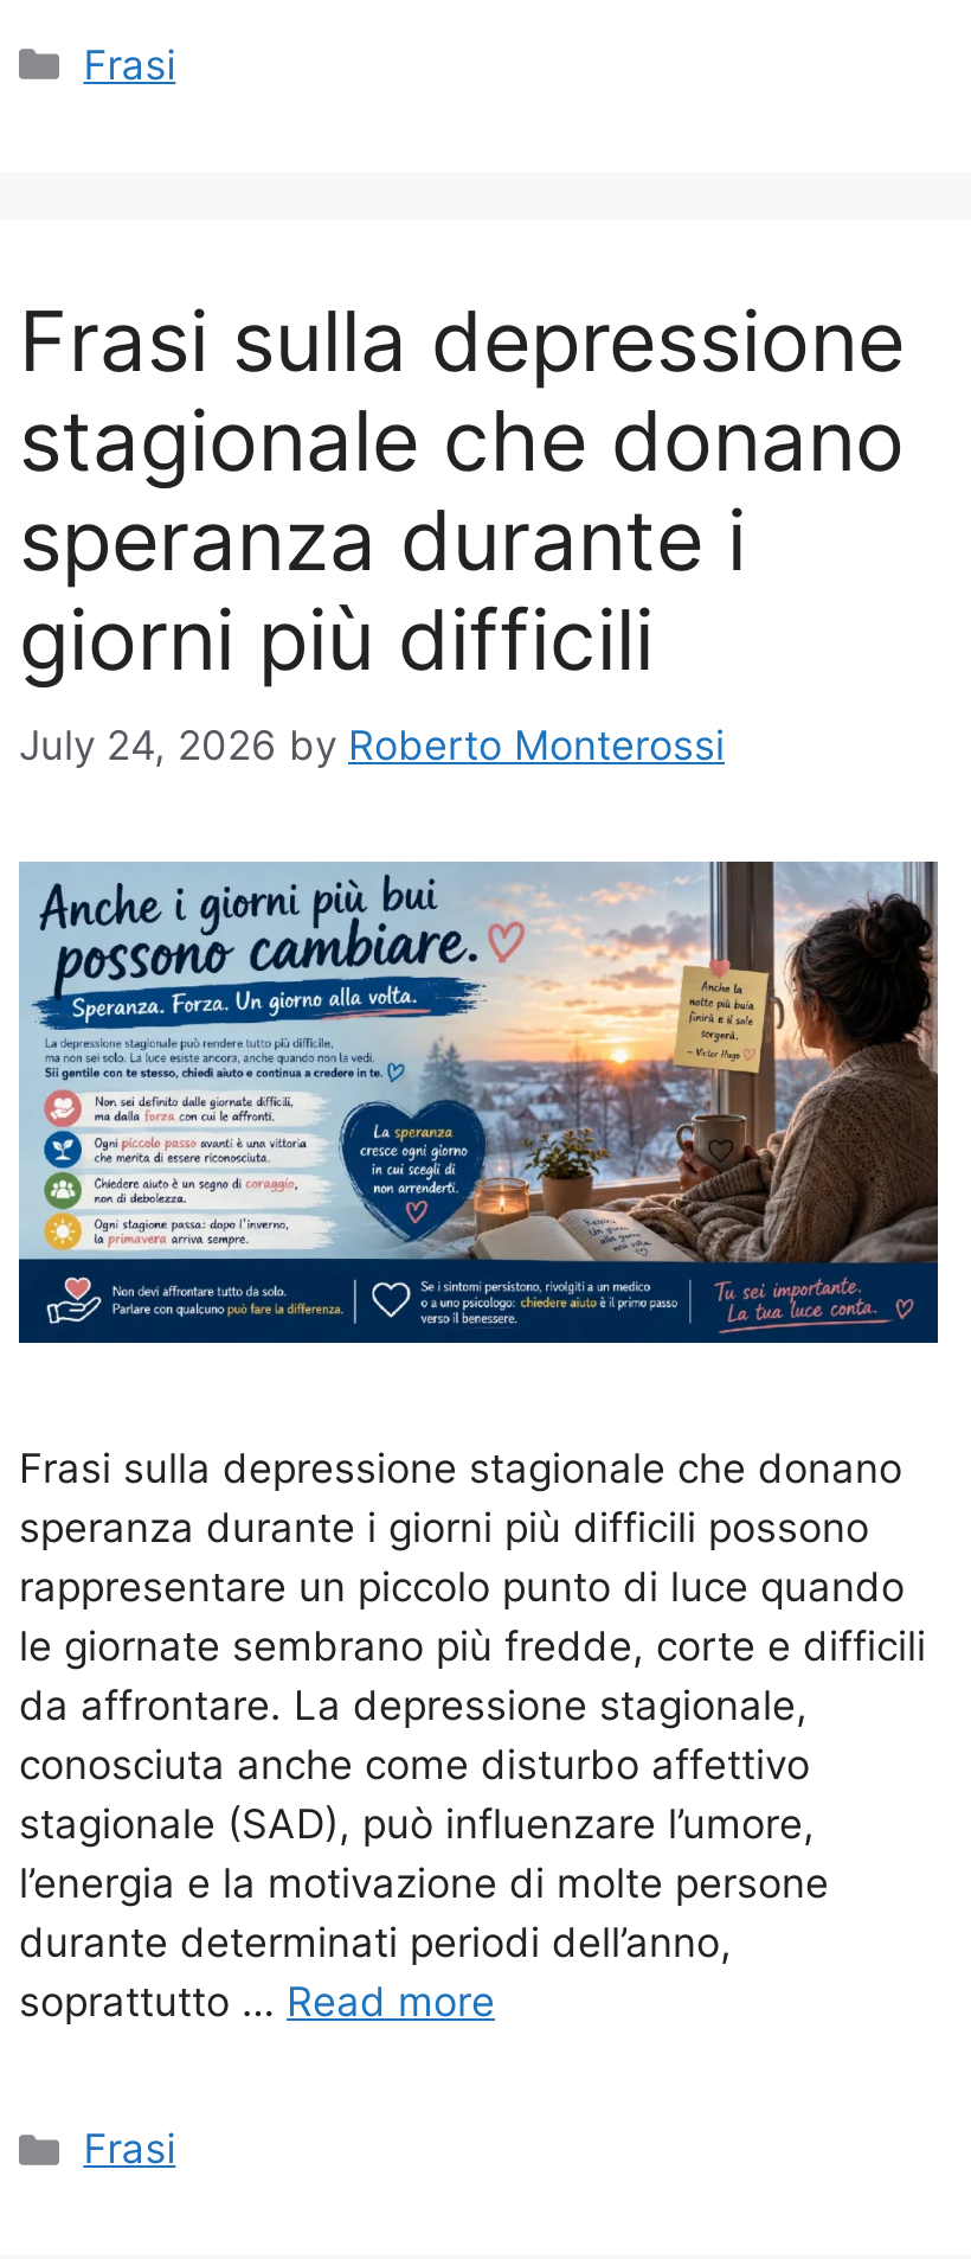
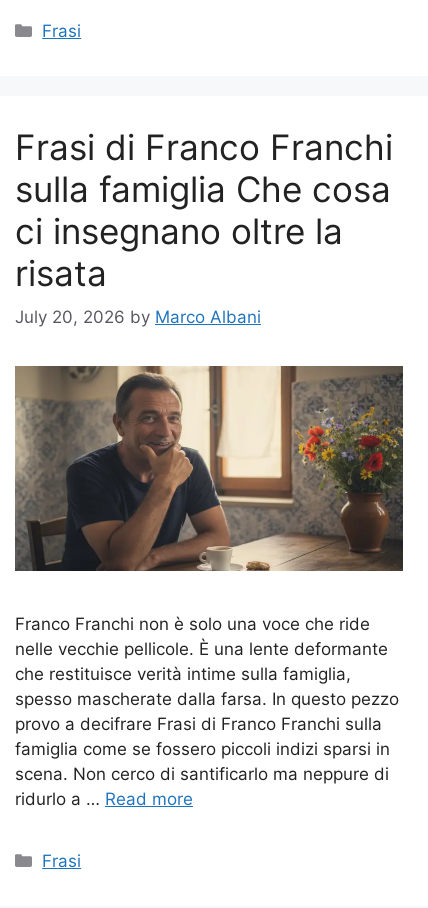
- Frasi sulla depressione
- stagionale che donano
- speranza durante i
- giorni più difficili
- July 24, 2026 by Roberto Monterossi
+ Frasi di Franco Franchi
+ sulla famiglia Che cosa
+ ci insegnano oltre la
+ risata
+ July 20, 2026 by Marco Albani

- [image]
+ [image]

- Frasi sulla depressione stagionale che donano
- speranza durante i giorni più difficili possono
- rappresentare un piccolo punto di luce quando
- le giornate sembrano più fredde, corte e difficili
- da affrontare. La depressione stagionale,
- conosciuta anche come disturbo affettivo
- stagionale (SAD), può influenzare l’umore,
- l’energia e la motivazione di molte persone
- durante determinati periodi dell’anno,
- soprattutto … Read more
+ Franco Franchi non è solo una voce che ride
+ nelle vecchie pellicole. È una lente deformante
+ che restituisce verità intime sulla famiglia,
+ spesso mascherate dalla farsa. In questo pezzo
+ provo a decifrare Frasi di Franco Franchi sulla
+ famiglia come se fossero piccoli indizi sparsi in
+ scena. Non cerco di santificarlo ma neppure di
+ ridurlo a … Read more
